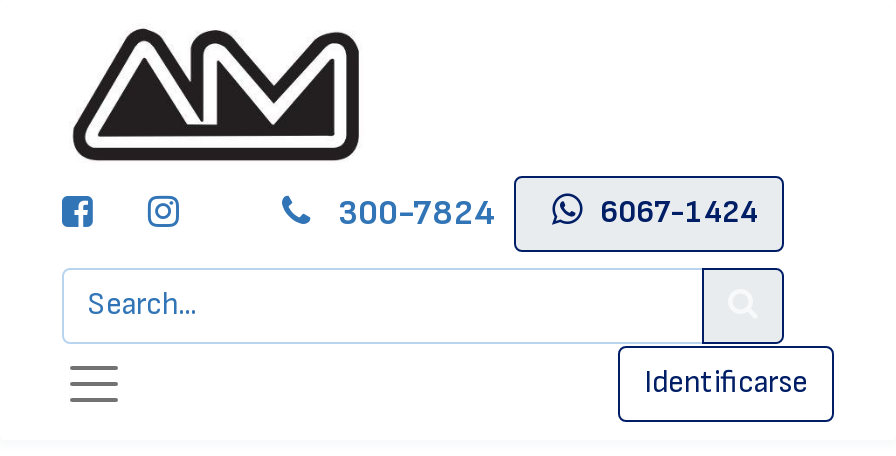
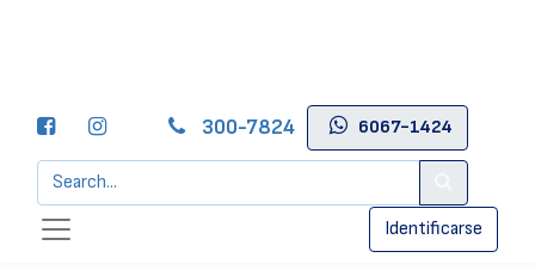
- [image]
